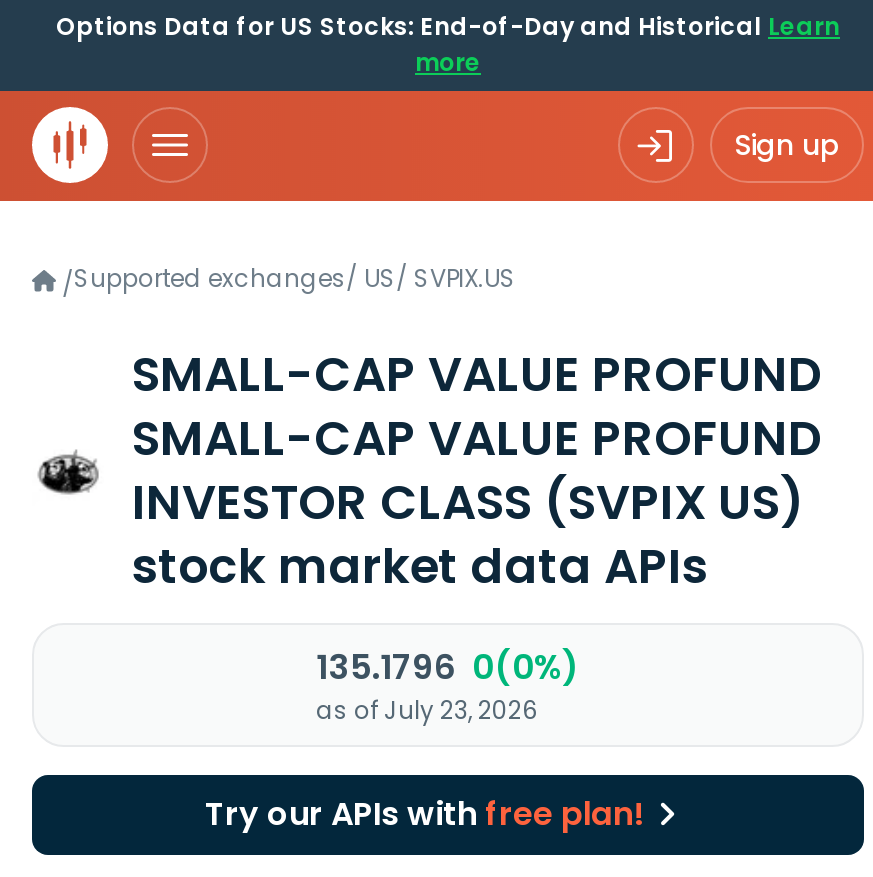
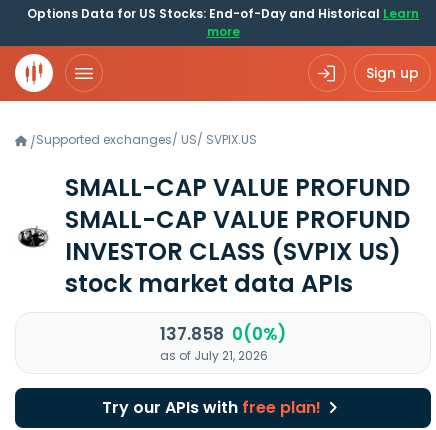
- 135.1796 0(0%)
+ 137.858 0(0%)

- as of July 23, 2026
+ as of July 21, 2026
